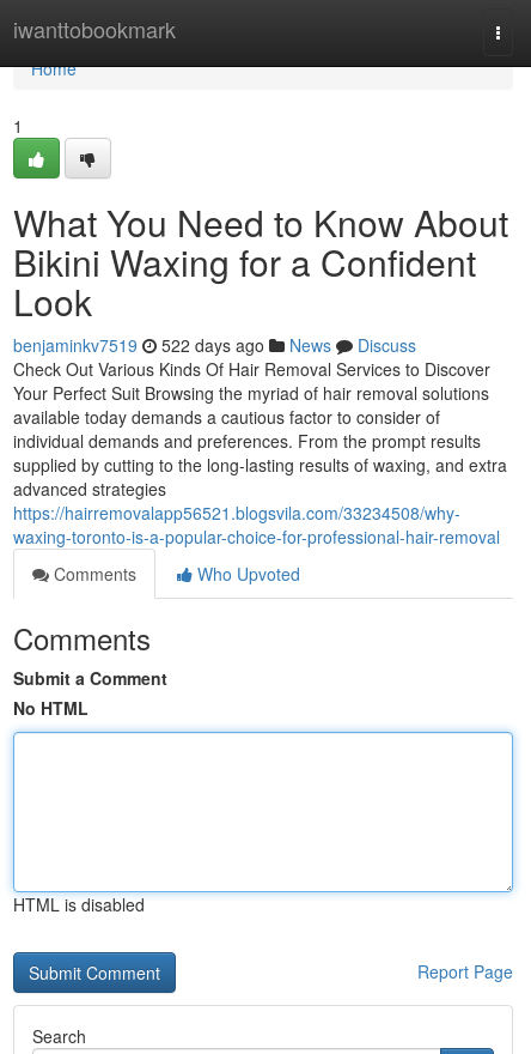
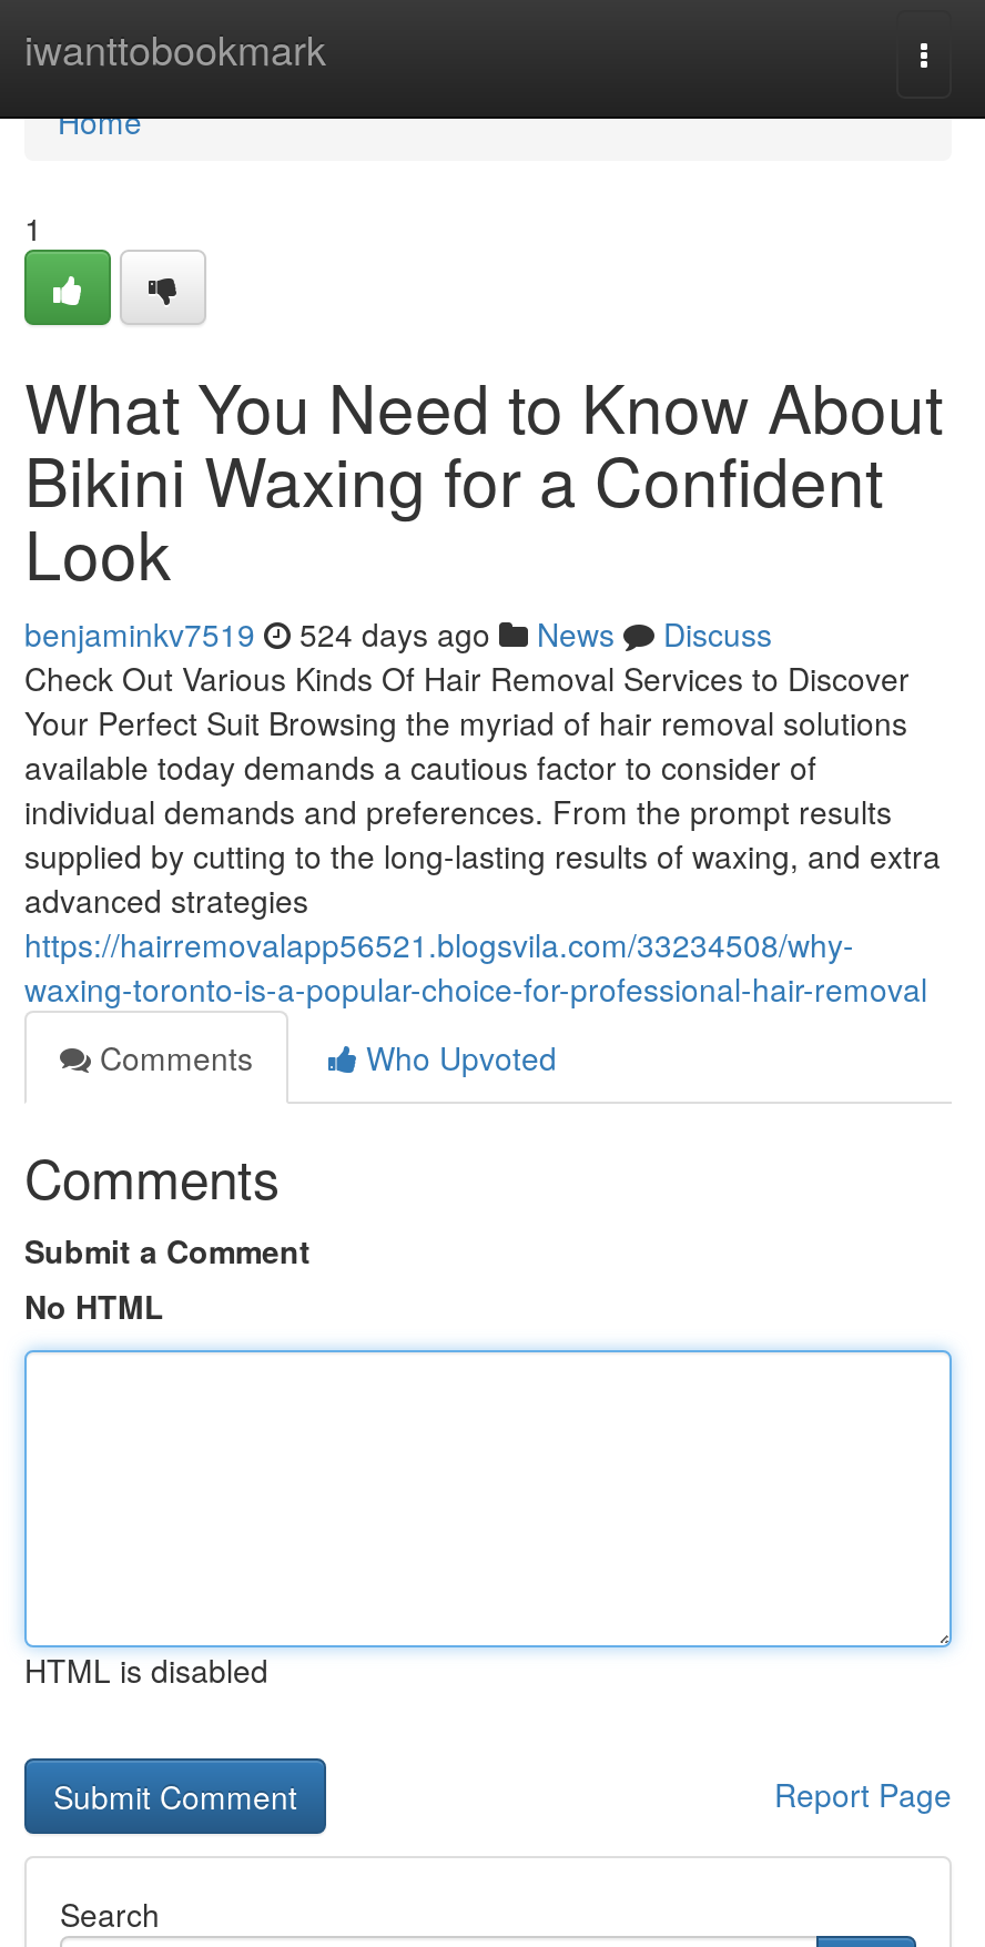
- benjaminkv7519 522 days ago News Discuss
+ benjaminkv7519 524 days ago News Discuss
